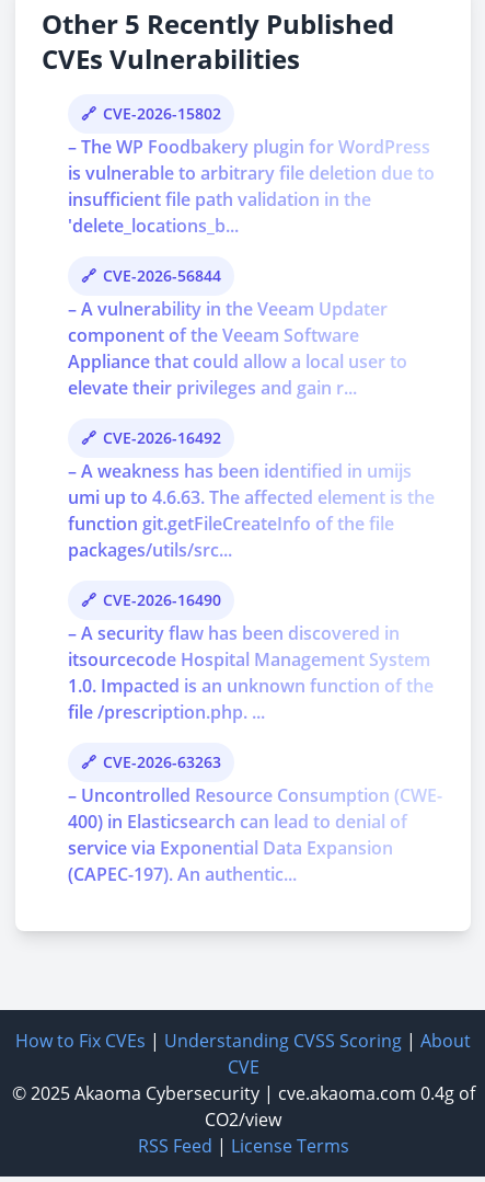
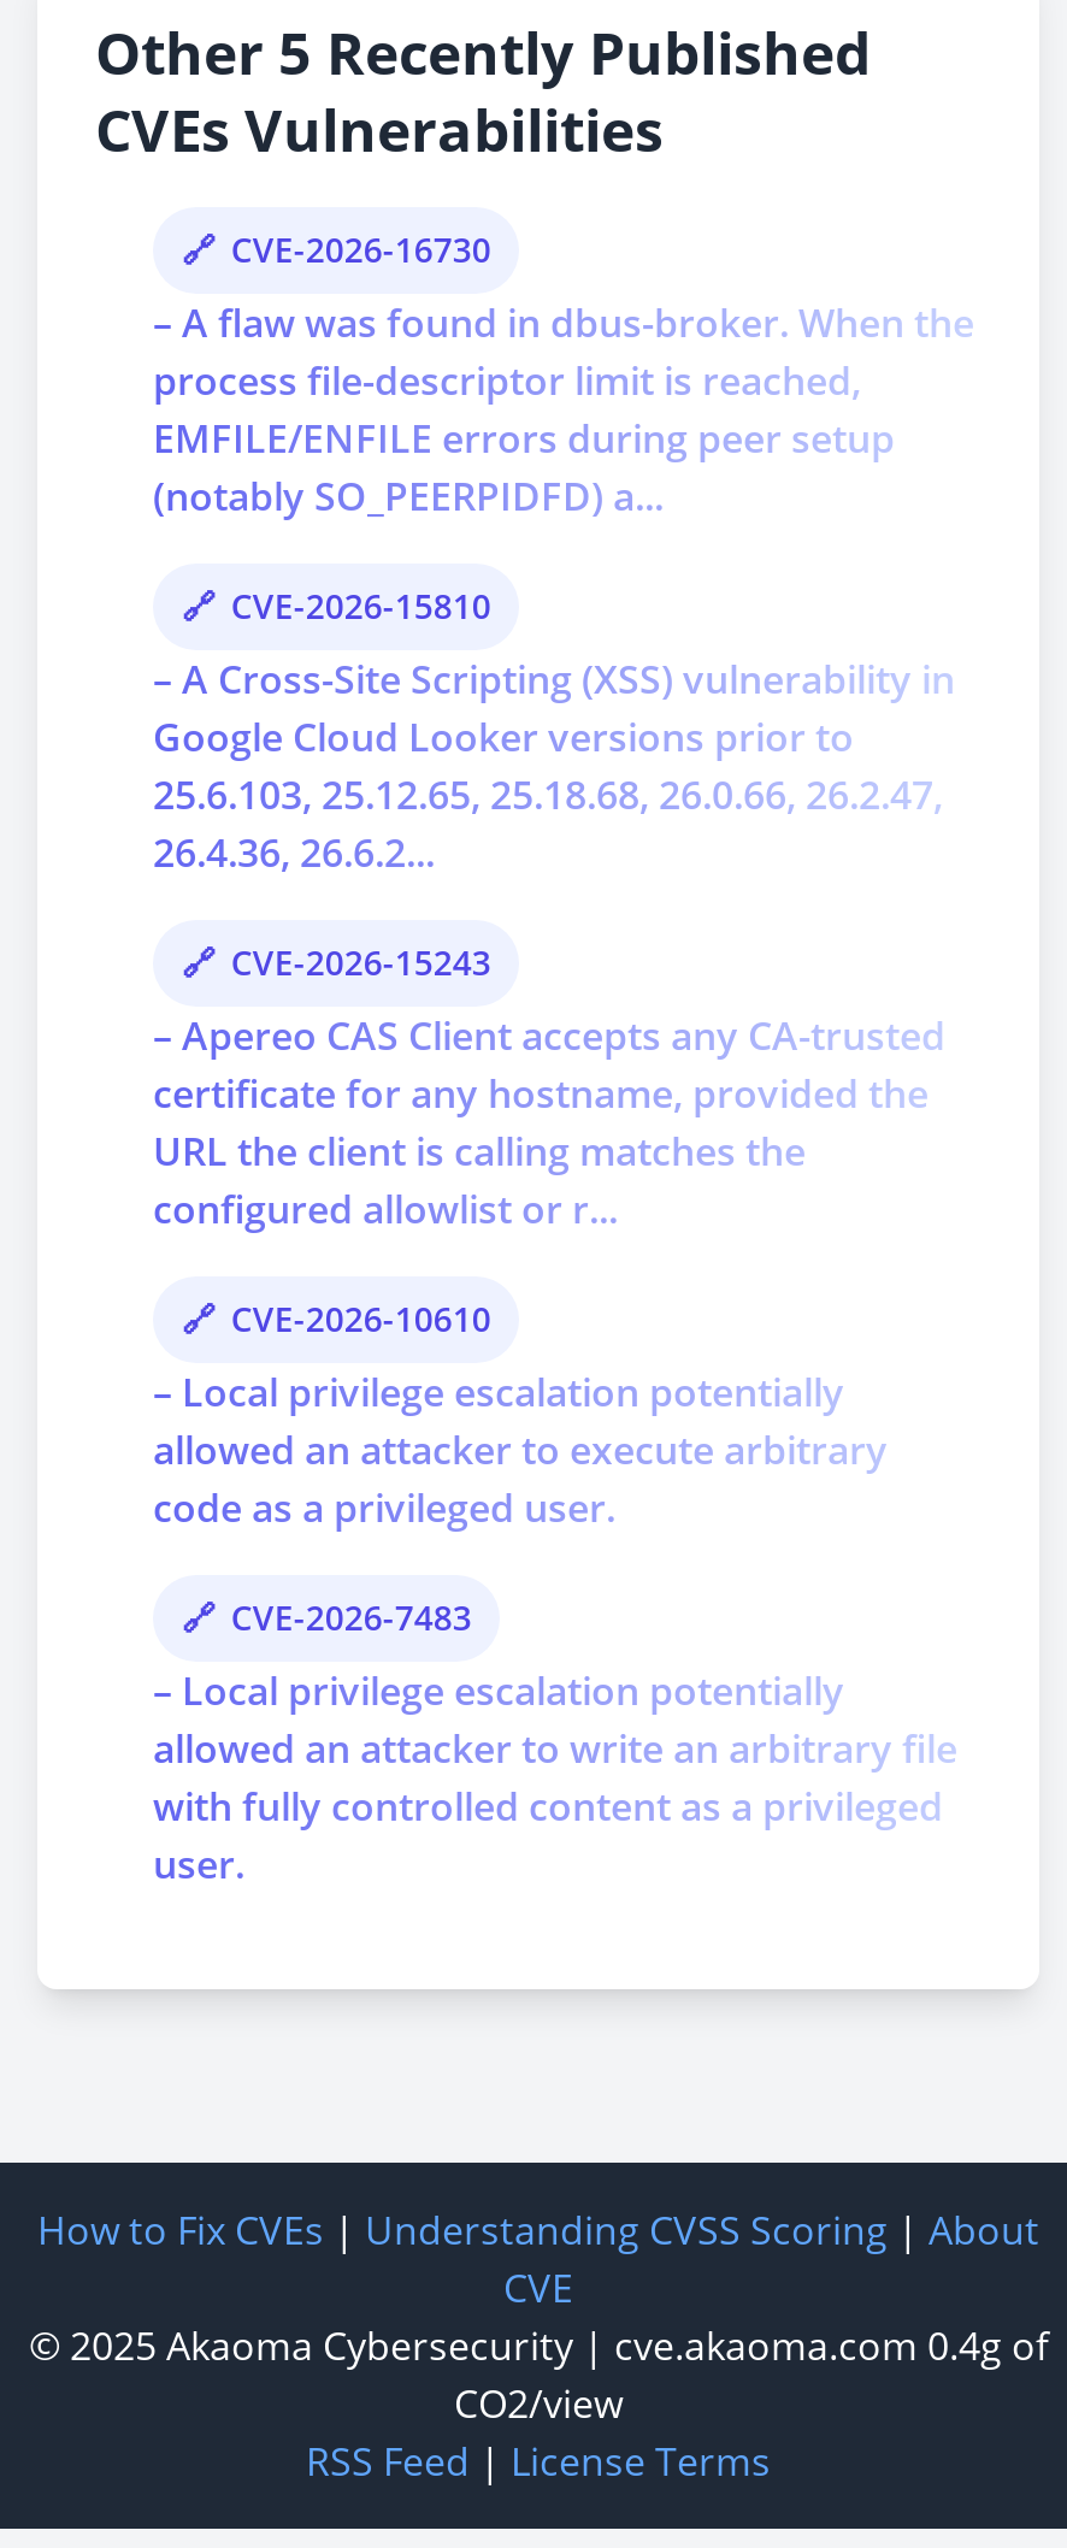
- CVE-2026-15802
+ CVE-2026-16730

- – The WP Foodbakery plugin for WordPress
- is vulnerable to arbitrary file deletion due to
- insufficient file path validation in the
- 'delete_locations_b...
+ – A flaw was found in dbus-broker. When the
+ process file-descriptor limit is reached,
+ EMFILE/ENFILE errors during peer setup
+ (notably SO_PEERPIDFD) a...

- CVE-2026-56844
+ CVE-2026-15810

- – A vulnerability in the Veeam Updater
- component of the Veeam Software
- Appliance that could allow a local user to
- elevate their privileges and gain r...
+ – A Cross-Site Scripting (XSS) vulnerability in
+ Google Cloud Looker versions prior to
+ 25.6.103, 25.12.65, 25.18.68, 26.0.66, 26.2.47,
+ 26.4.36, 26.6.2...

- CVE-2026-16492
+ CVE-2026-15243

- – A weakness has been identified in umijs
- umi up to 4.6.63. The affected element is the
- function git.getFileCreateInfo of the file
- packages/utils/src...
+ – Apereo CAS Client accepts any CA-trusted
+ certificate for any hostname, provided the
+ URL the client is calling matches the
+ configured allowlist or r...

- CVE-2026-16490
+ CVE-2026-10610

- – A security flaw has been discovered in
- itsourcecode Hospital Management System
- 1.0. Impacted is an unknown function of the
- file /prescription.php. ...
+ – Local privilege escalation potentially
+ allowed an attacker to execute arbitrary
+ code as a privileged user.

- CVE-2026-63263
+ CVE-2026-7483

- – Uncontrolled Resource Consumption (CWE-
- 400) in Elasticsearch can lead to denial of
- service via Exponential Data Expansion
- (CAPEC-197). An authentic...
+ – Local privilege escalation potentially
+ allowed an attacker to write an arbitrary file
+ with fully controlled content as a privileged
+ user.
